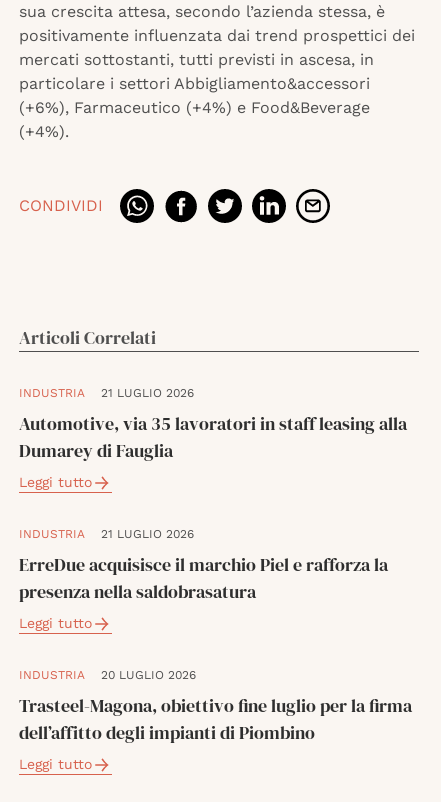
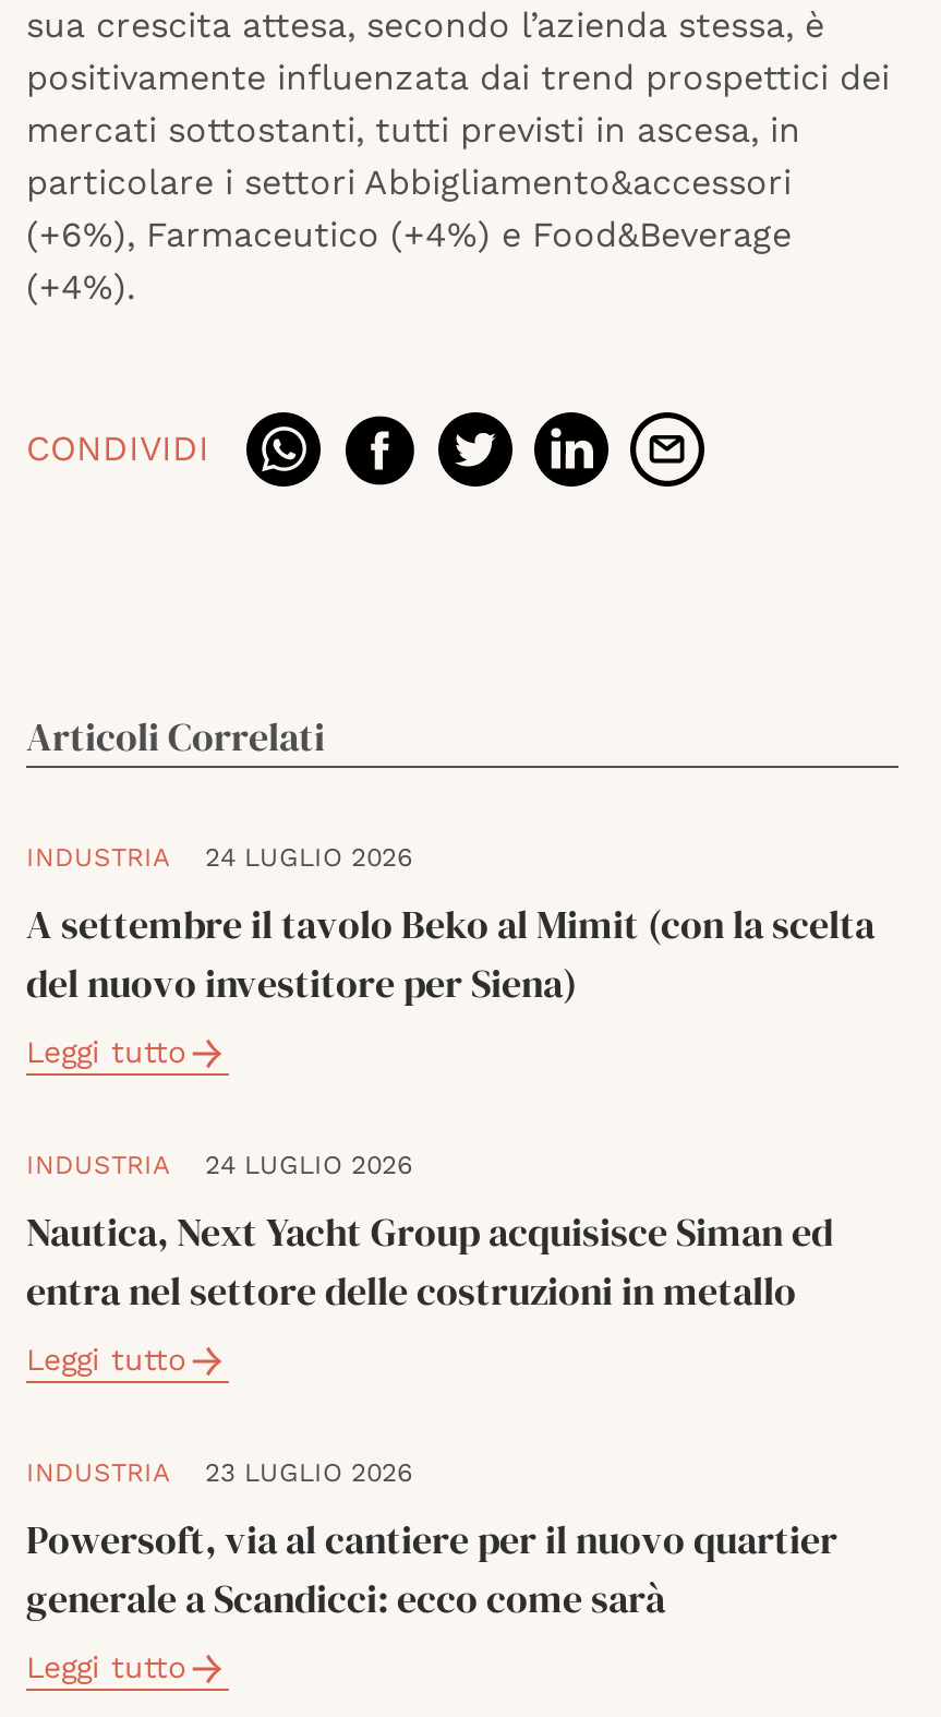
- 21 LUGLIO 2026
- Automotive, via 35 lavoratori in staff leasing alla
- Dumarey di Fauglia
+ 24 LUGLIO 2026
+ A settembre il tavolo Beko al Mimit (con la scelta
+ del nuovo investitore per Siena)

- 21 LUGLIO 2026
- ErreDue acquisisce il marchio Piel e rafforza la
- presenza nella saldobrasatura
+ 24 LUGLIO 2026
+ Nautica, Next Yacht Group acquisisce Siman ed
+ entra nel settore delle costruzioni in metallo

- 20 LUGLIO 2026
- Trasteel-Magona, obiettivo fine luglio per la firma
- dell’affitto degli impianti di Piombino
+ 23 LUGLIO 2026
+ Powersoft, via al cantiere per il nuovo quartier
+ generale a Scandicci: ecco come sarà
